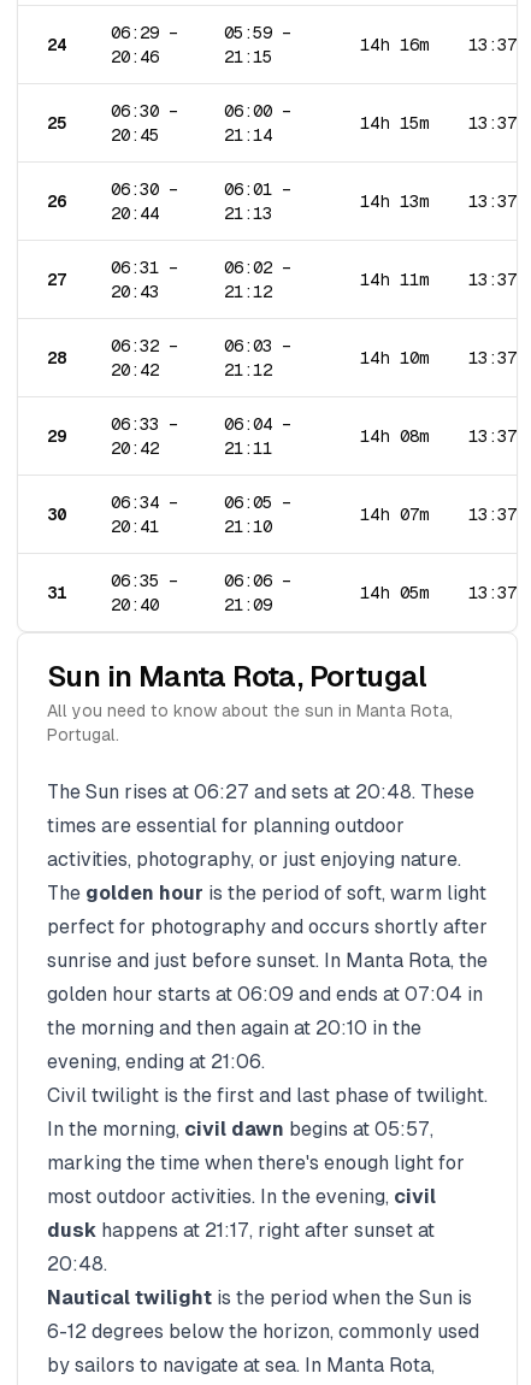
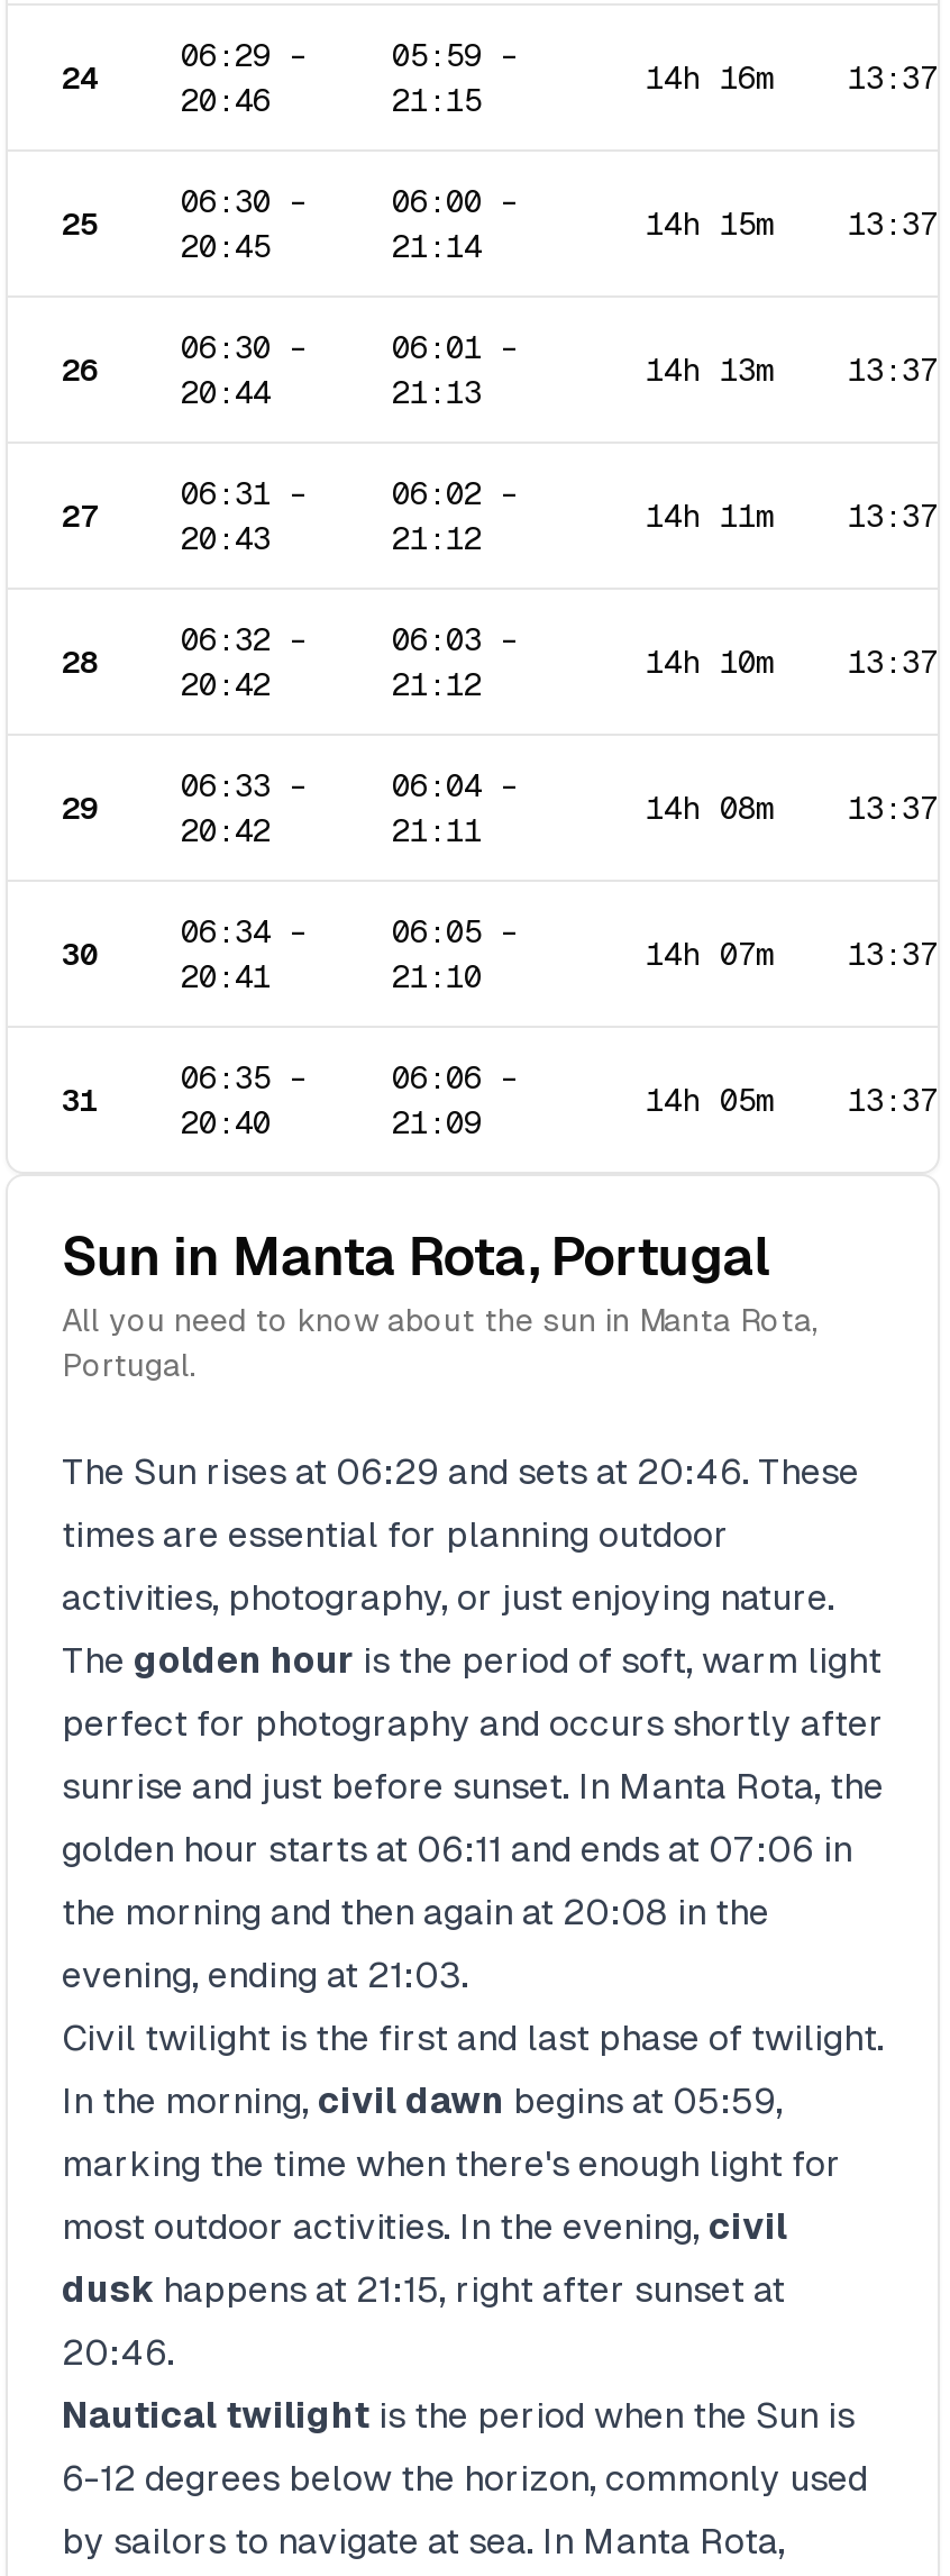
- The Sun rises at 06:27 and sets at 20:48. These
+ The Sun rises at 06:29 and sets at 20:46. These

- golden hour starts at 06:09 and ends at 07:04 in
+ golden hour starts at 06:11 and ends at 07:06 in

- the morning and then again at 20:10 in the
+ the morning and then again at 20:08 in the

- evening, ending at 21:06.
+ evening, ending at 21:03.

- In the morning, civil dawn begins at 05:57,
+ In the morning, civil dawn begins at 05:59,

- dusk happens at 21:17, right after sunset at
+ dusk happens at 21:15, right after sunset at

- 20:48.
+ 20:46.
